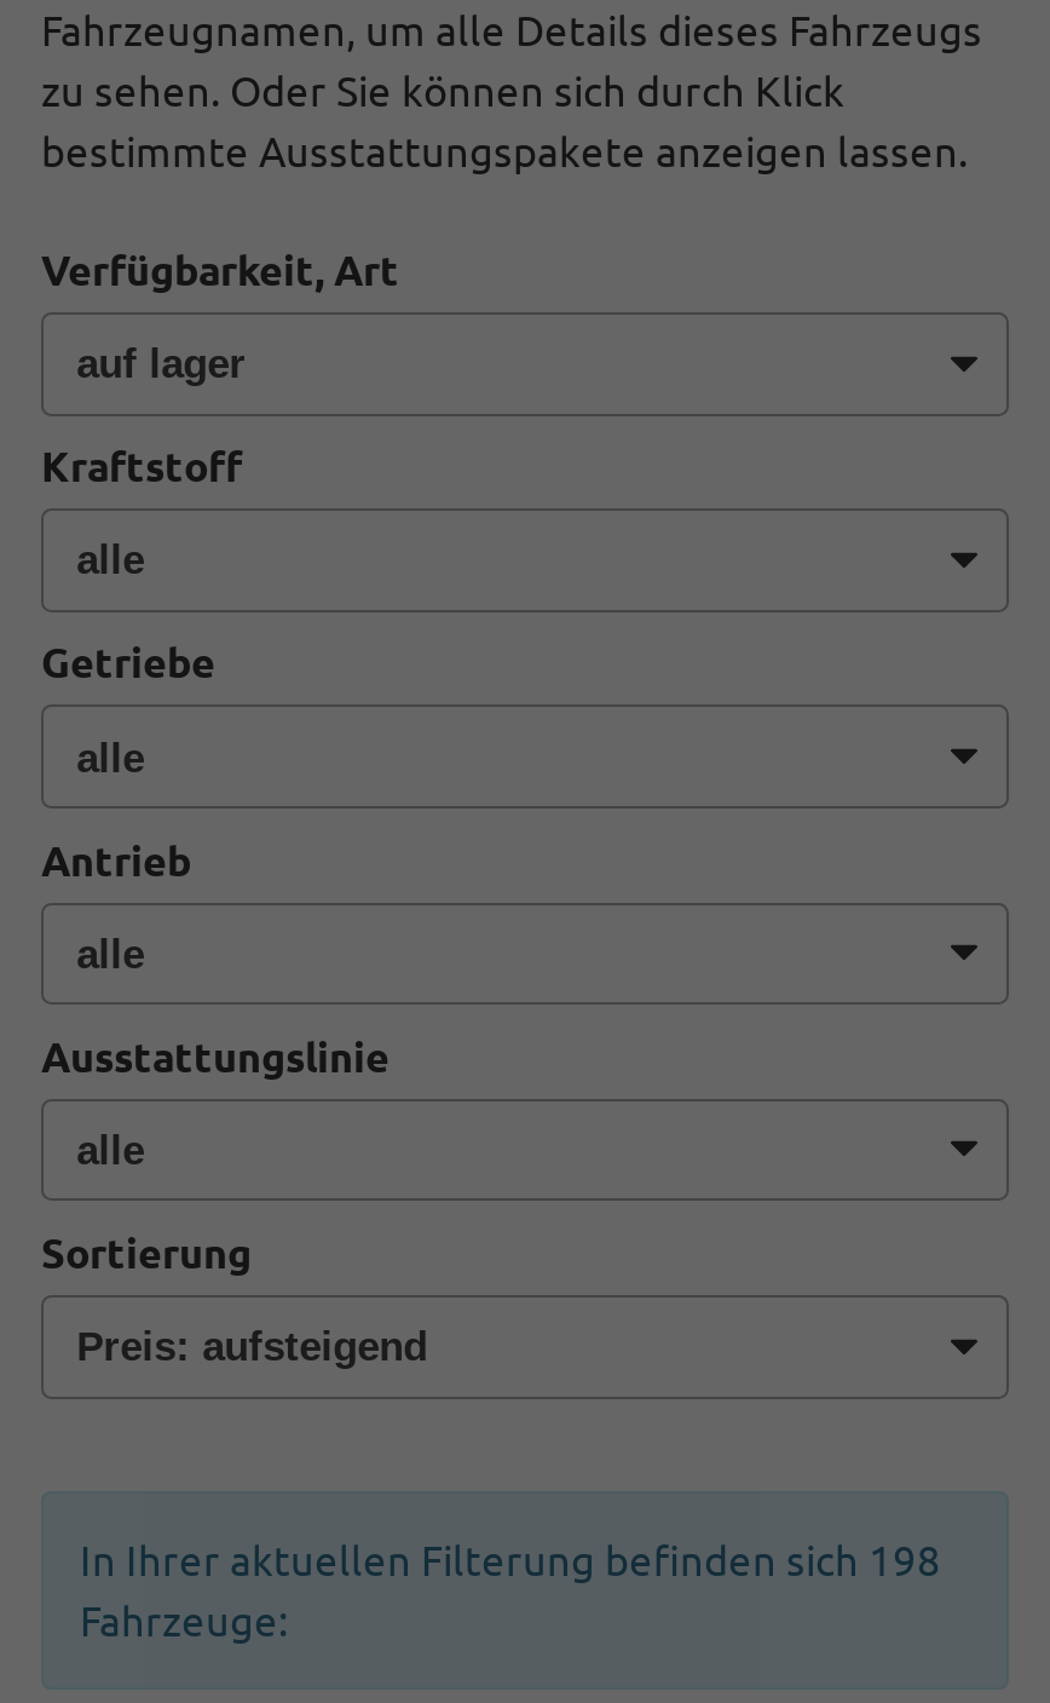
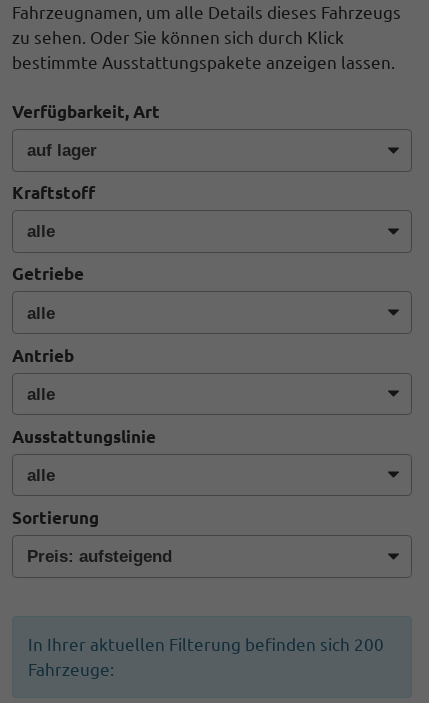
- In Ihrer aktuellen Filterung befinden sich 198
+ In Ihrer aktuellen Filterung befinden sich 200
